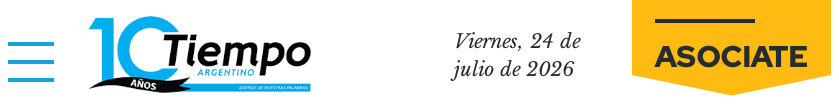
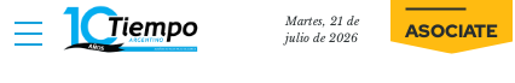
- Viernes, 24 de
+ Martes, 21 de
